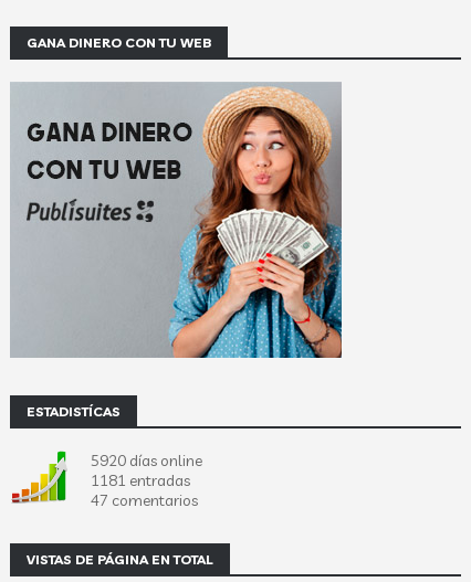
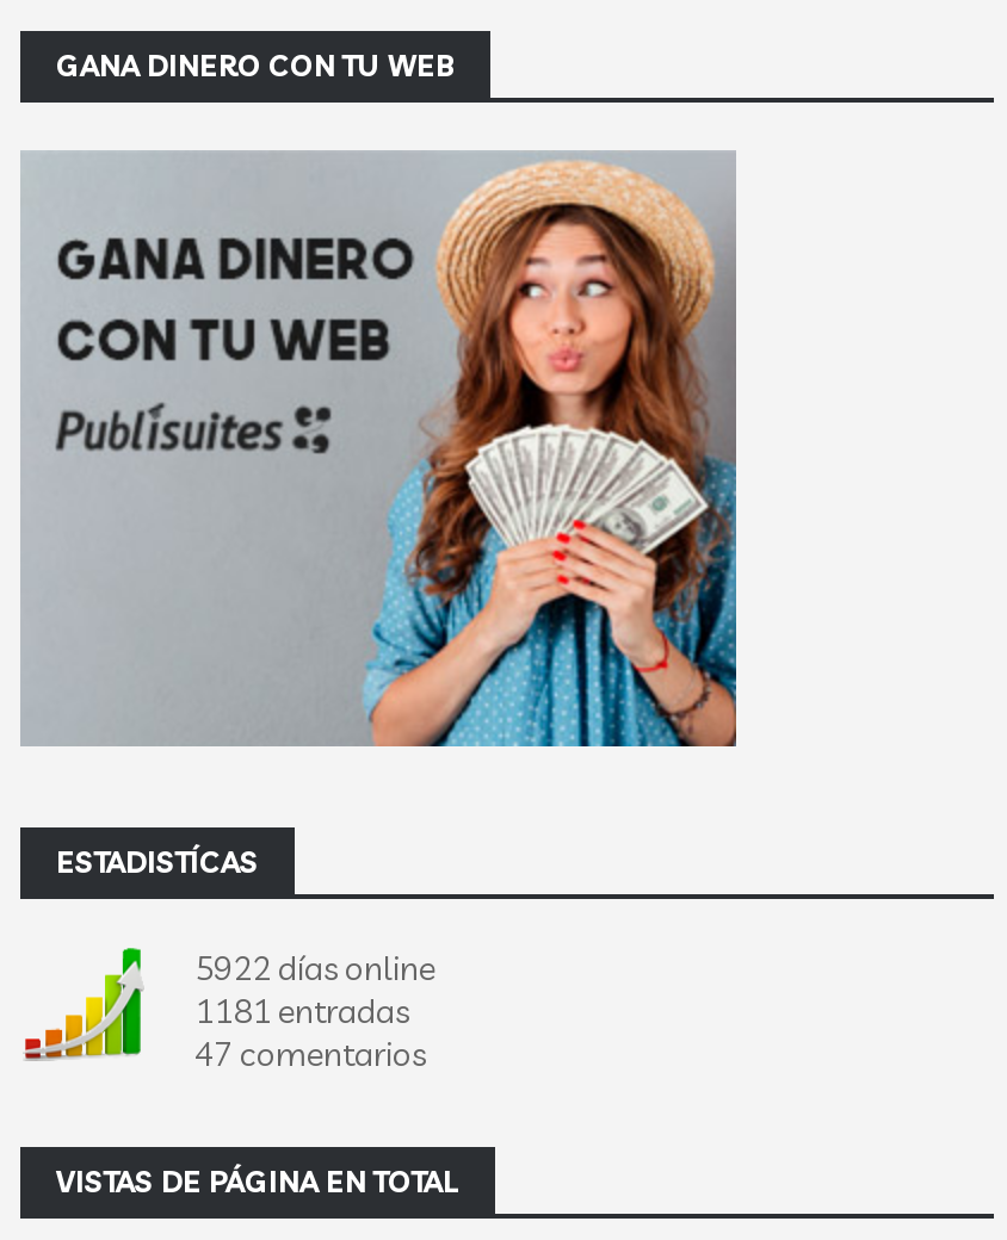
- 5920 días online
+ 5922 días online
